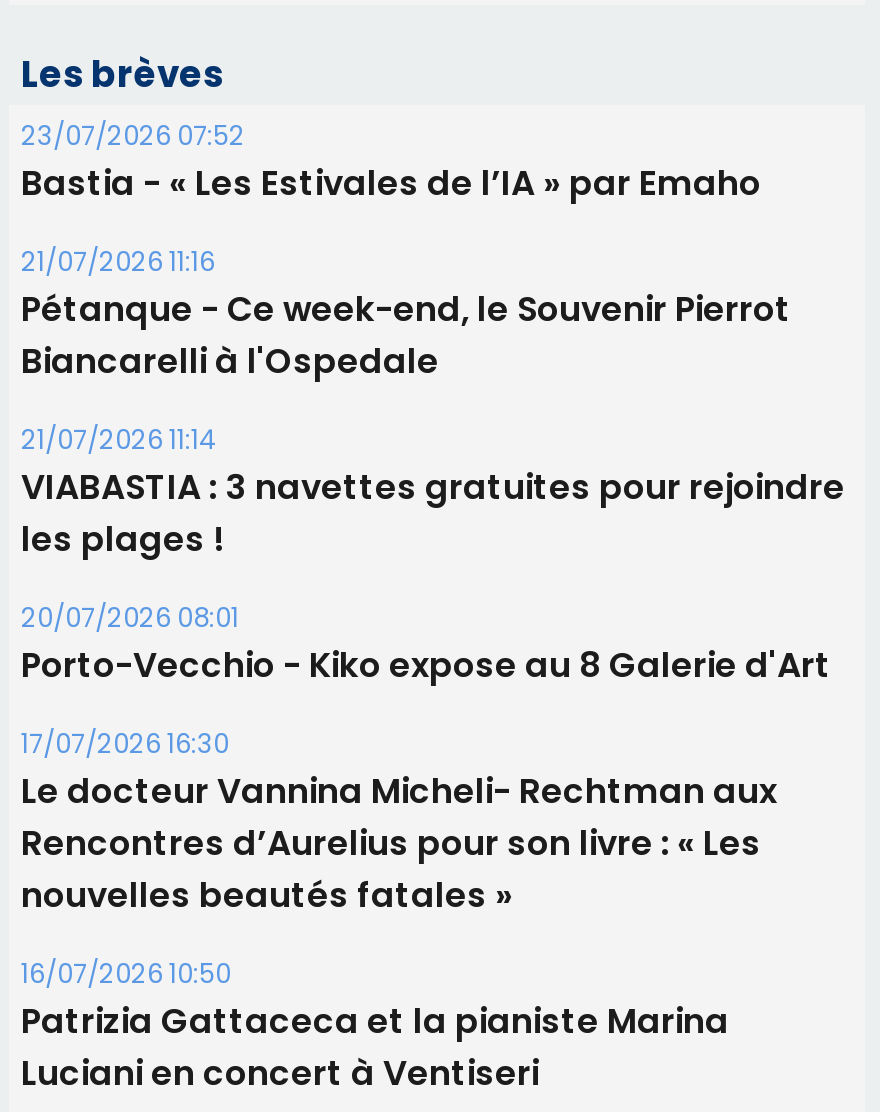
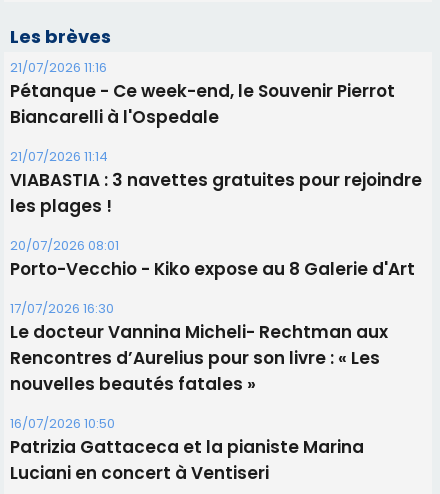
- 23/07/2026 07:52
- Bastia - « Les Estivales de l’IA » par Emaho
